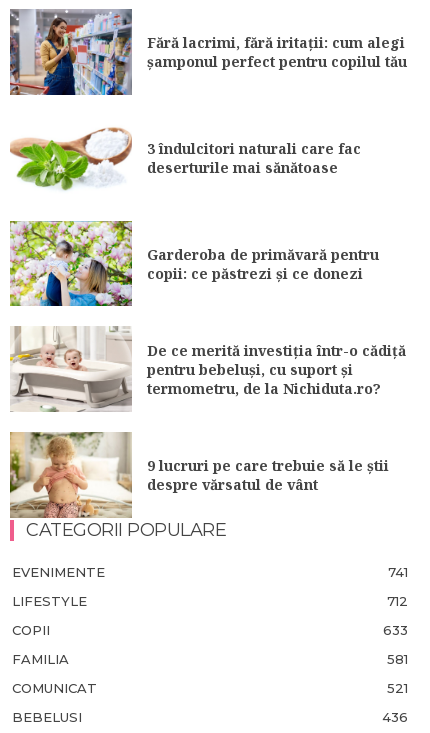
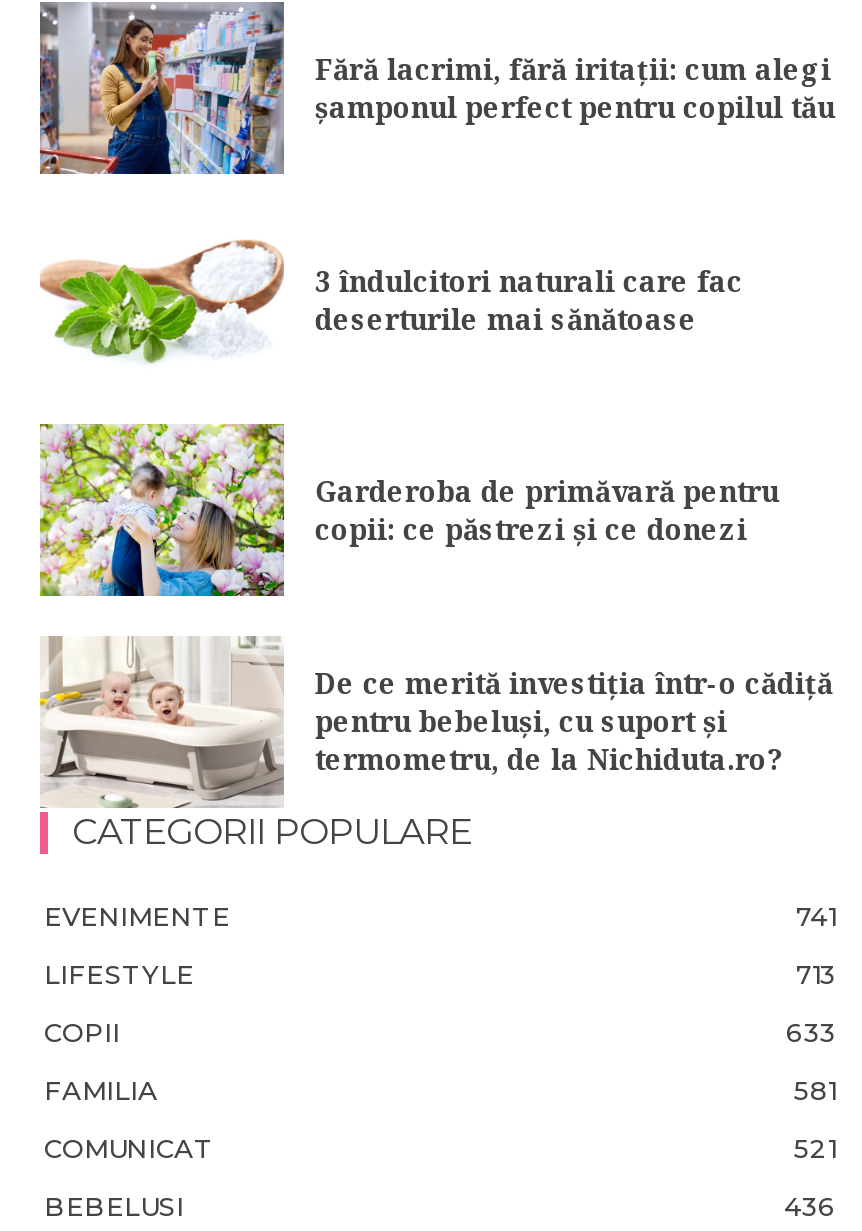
- [image]
- 9 lucruri pe care trebuie să le știi
- despre vărsatul de vânt

- 712
+ 713
